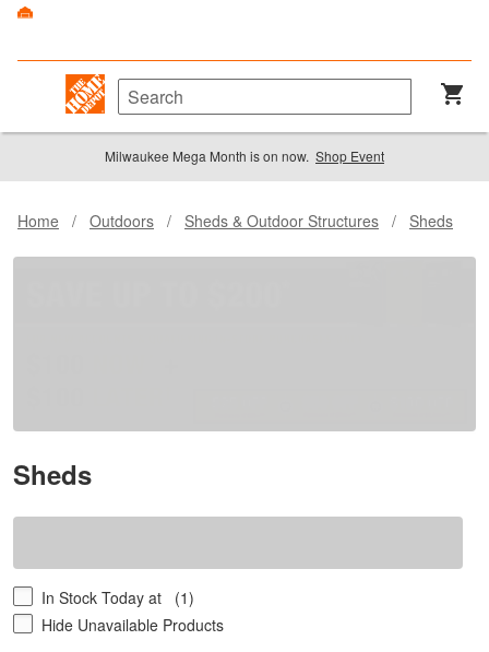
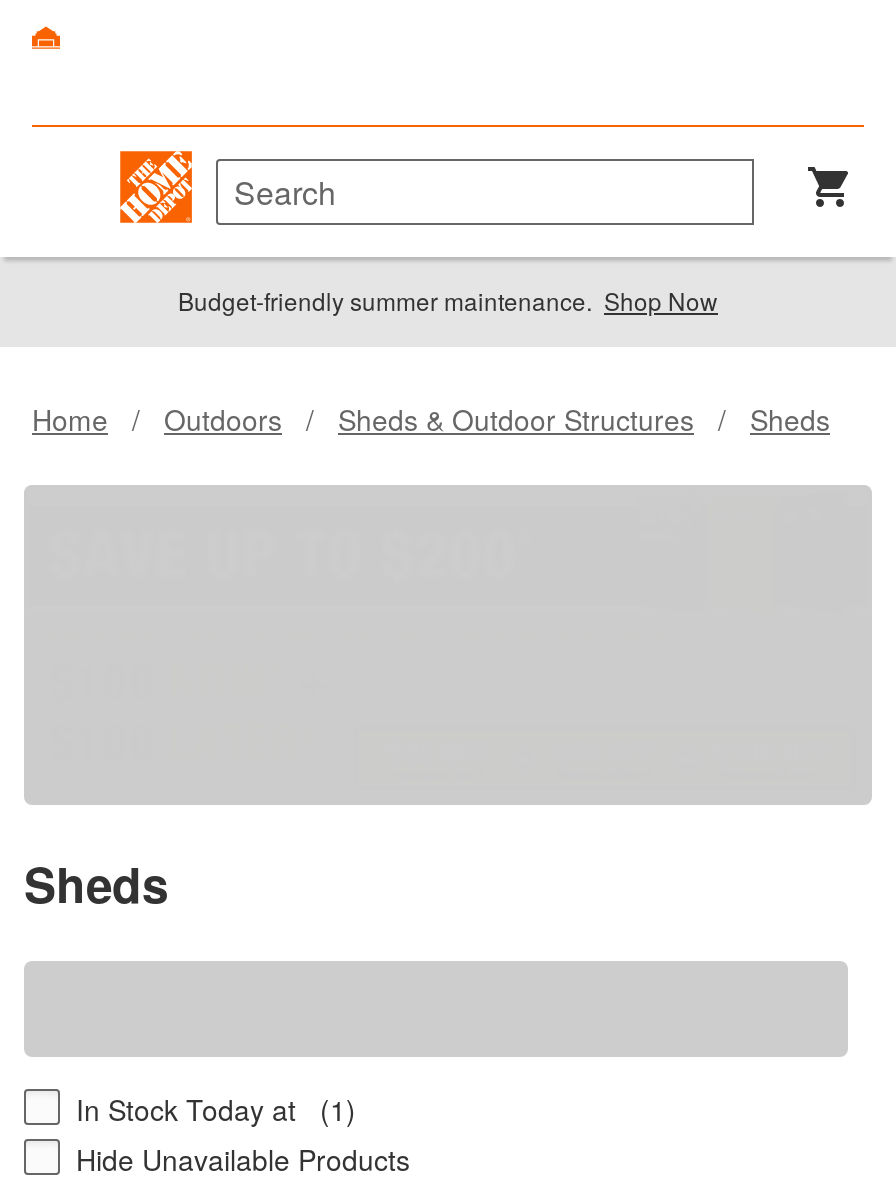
- Milwaukee Mega Month is on now. Shop Event
+ Budget-friendly summer maintenance. Shop Now
